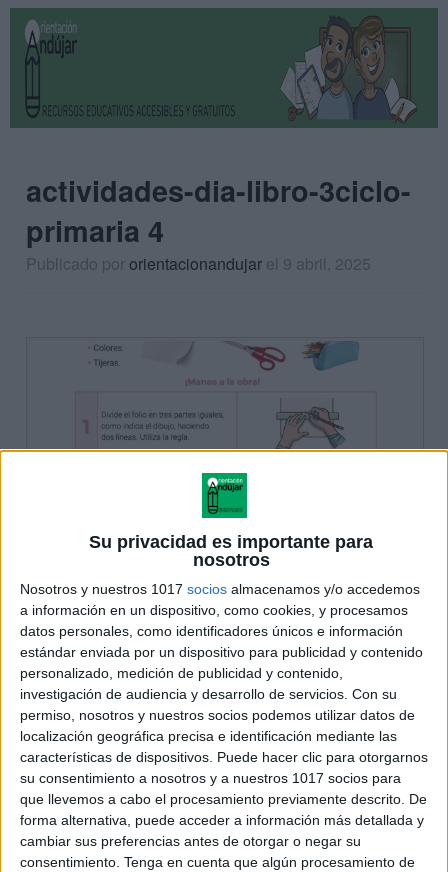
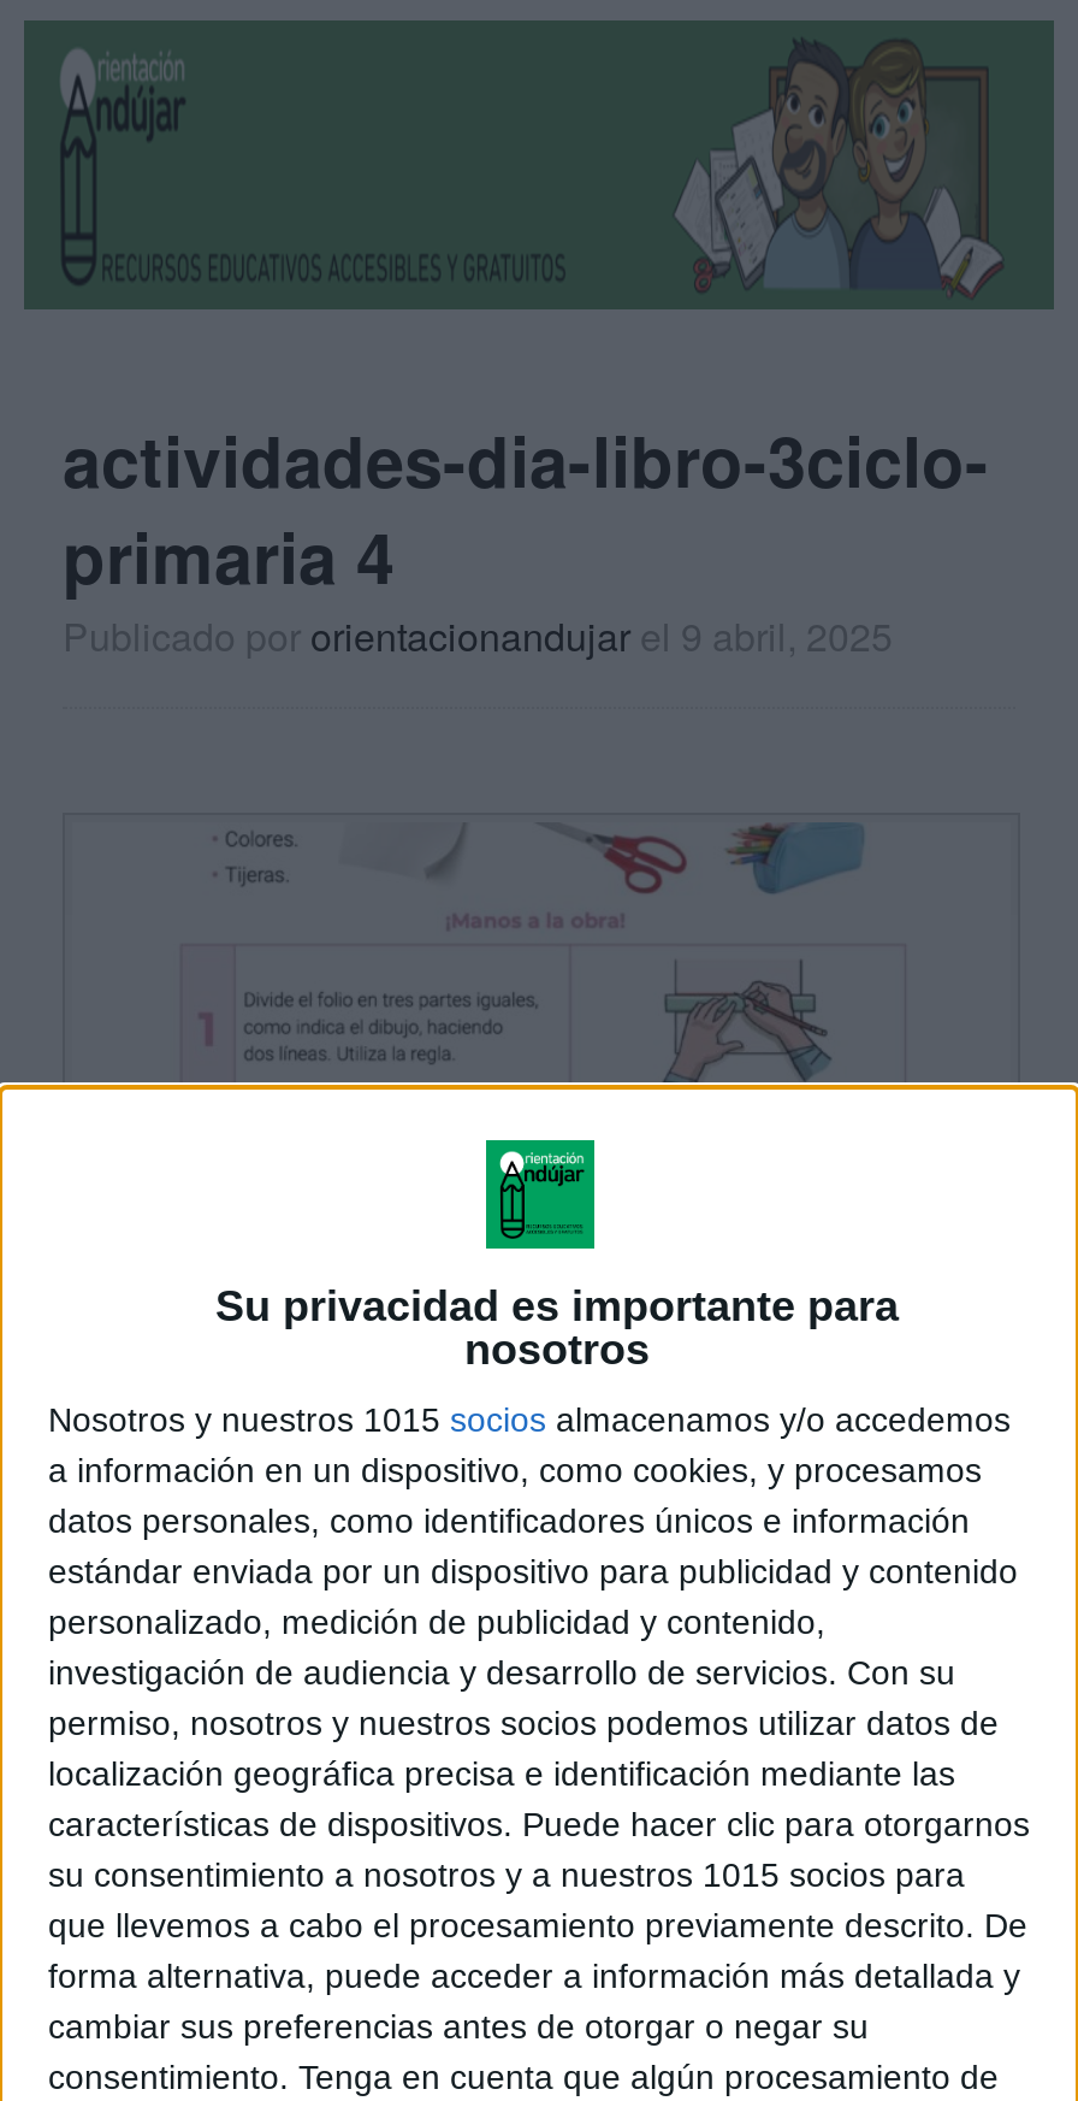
- Nosotros y nuestros 1017 socios almacenamos y/o accedemos
+ Nosotros y nuestros 1015 socios almacenamos y/o accedemos

- su consentimiento a nosotros y a nuestros 1017 socios para
+ su consentimiento a nosotros y a nuestros 1015 socios para
